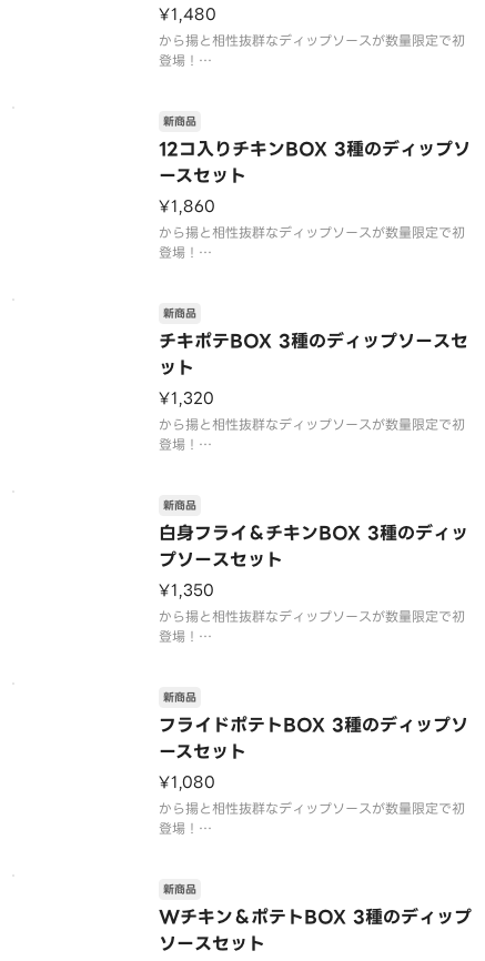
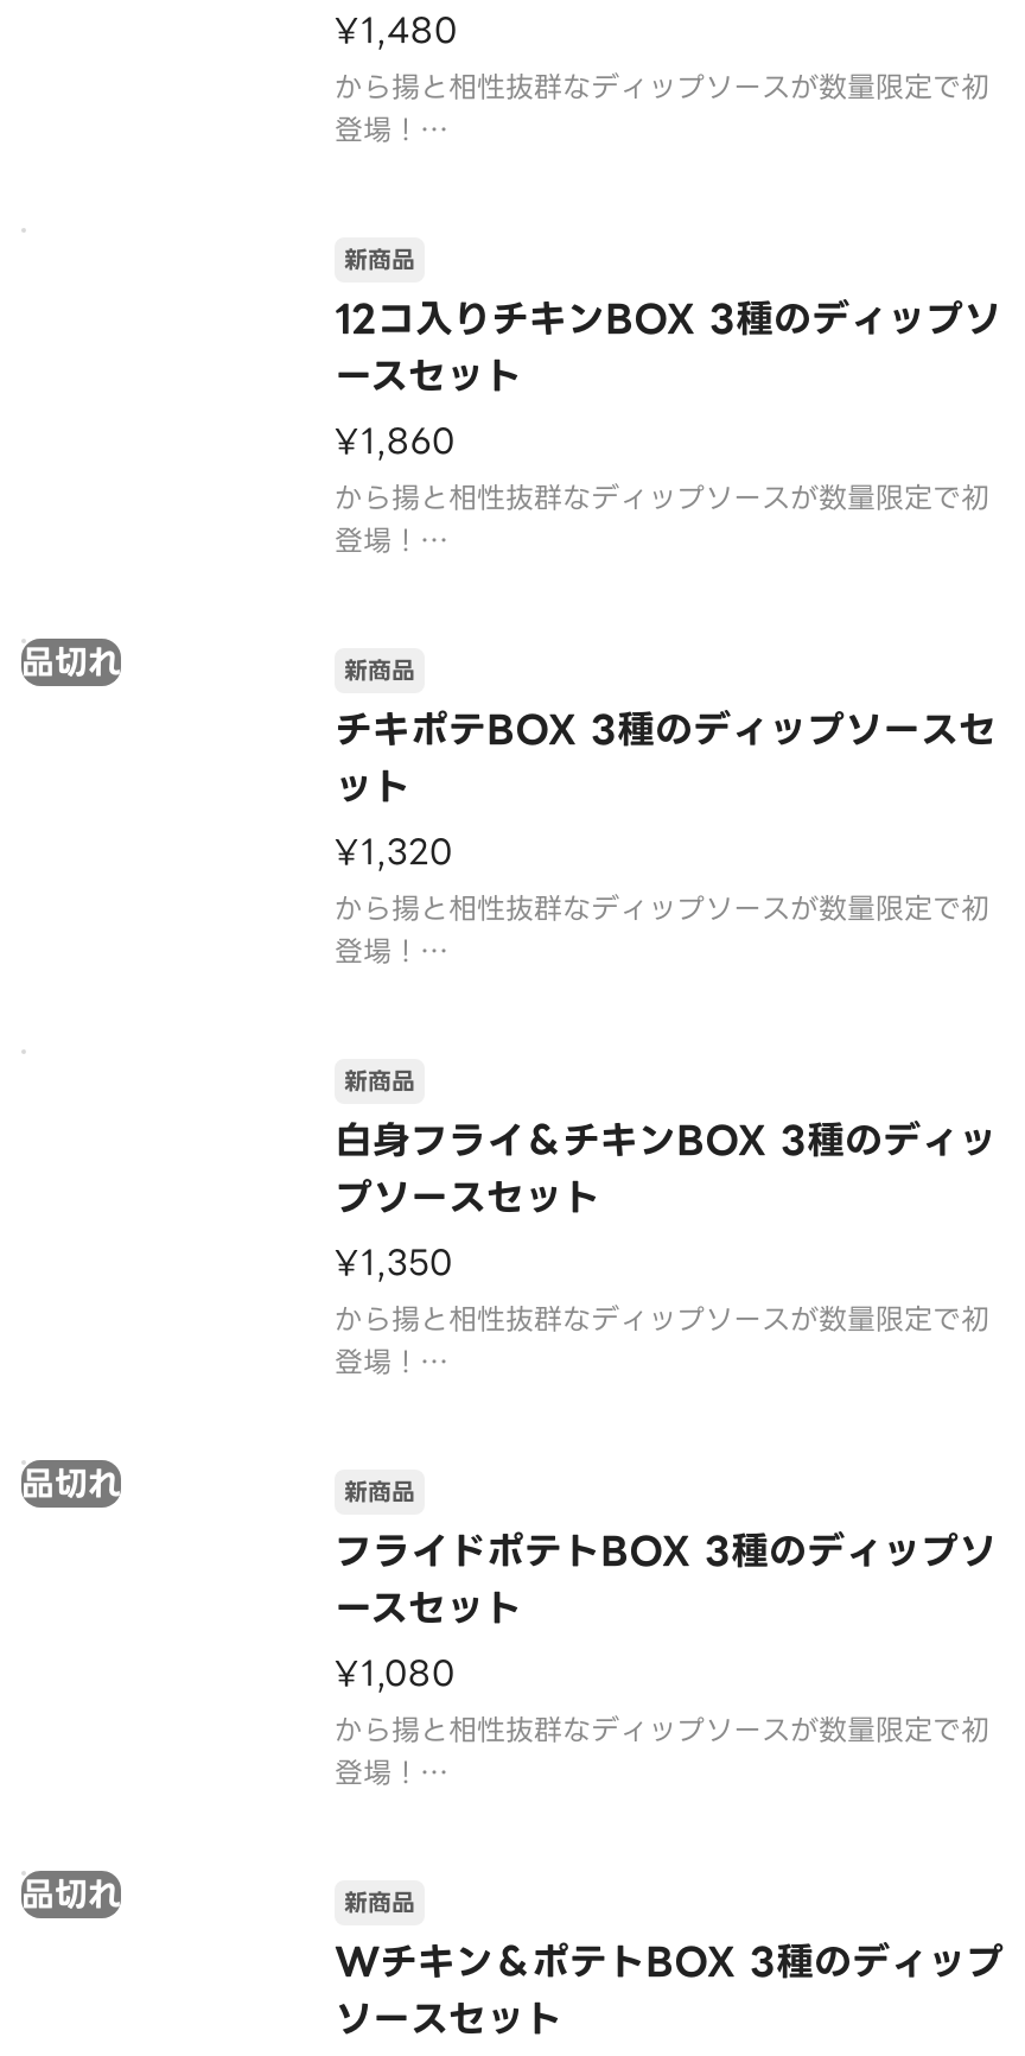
+ 品切れ

+ 品切れ

+ 品切れ
